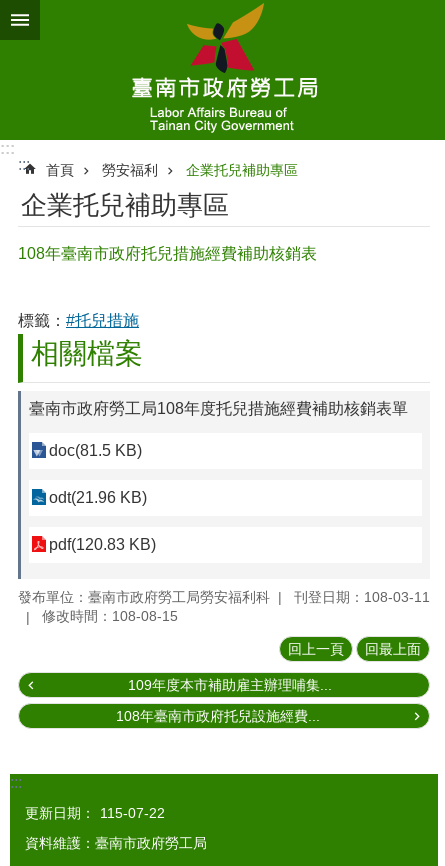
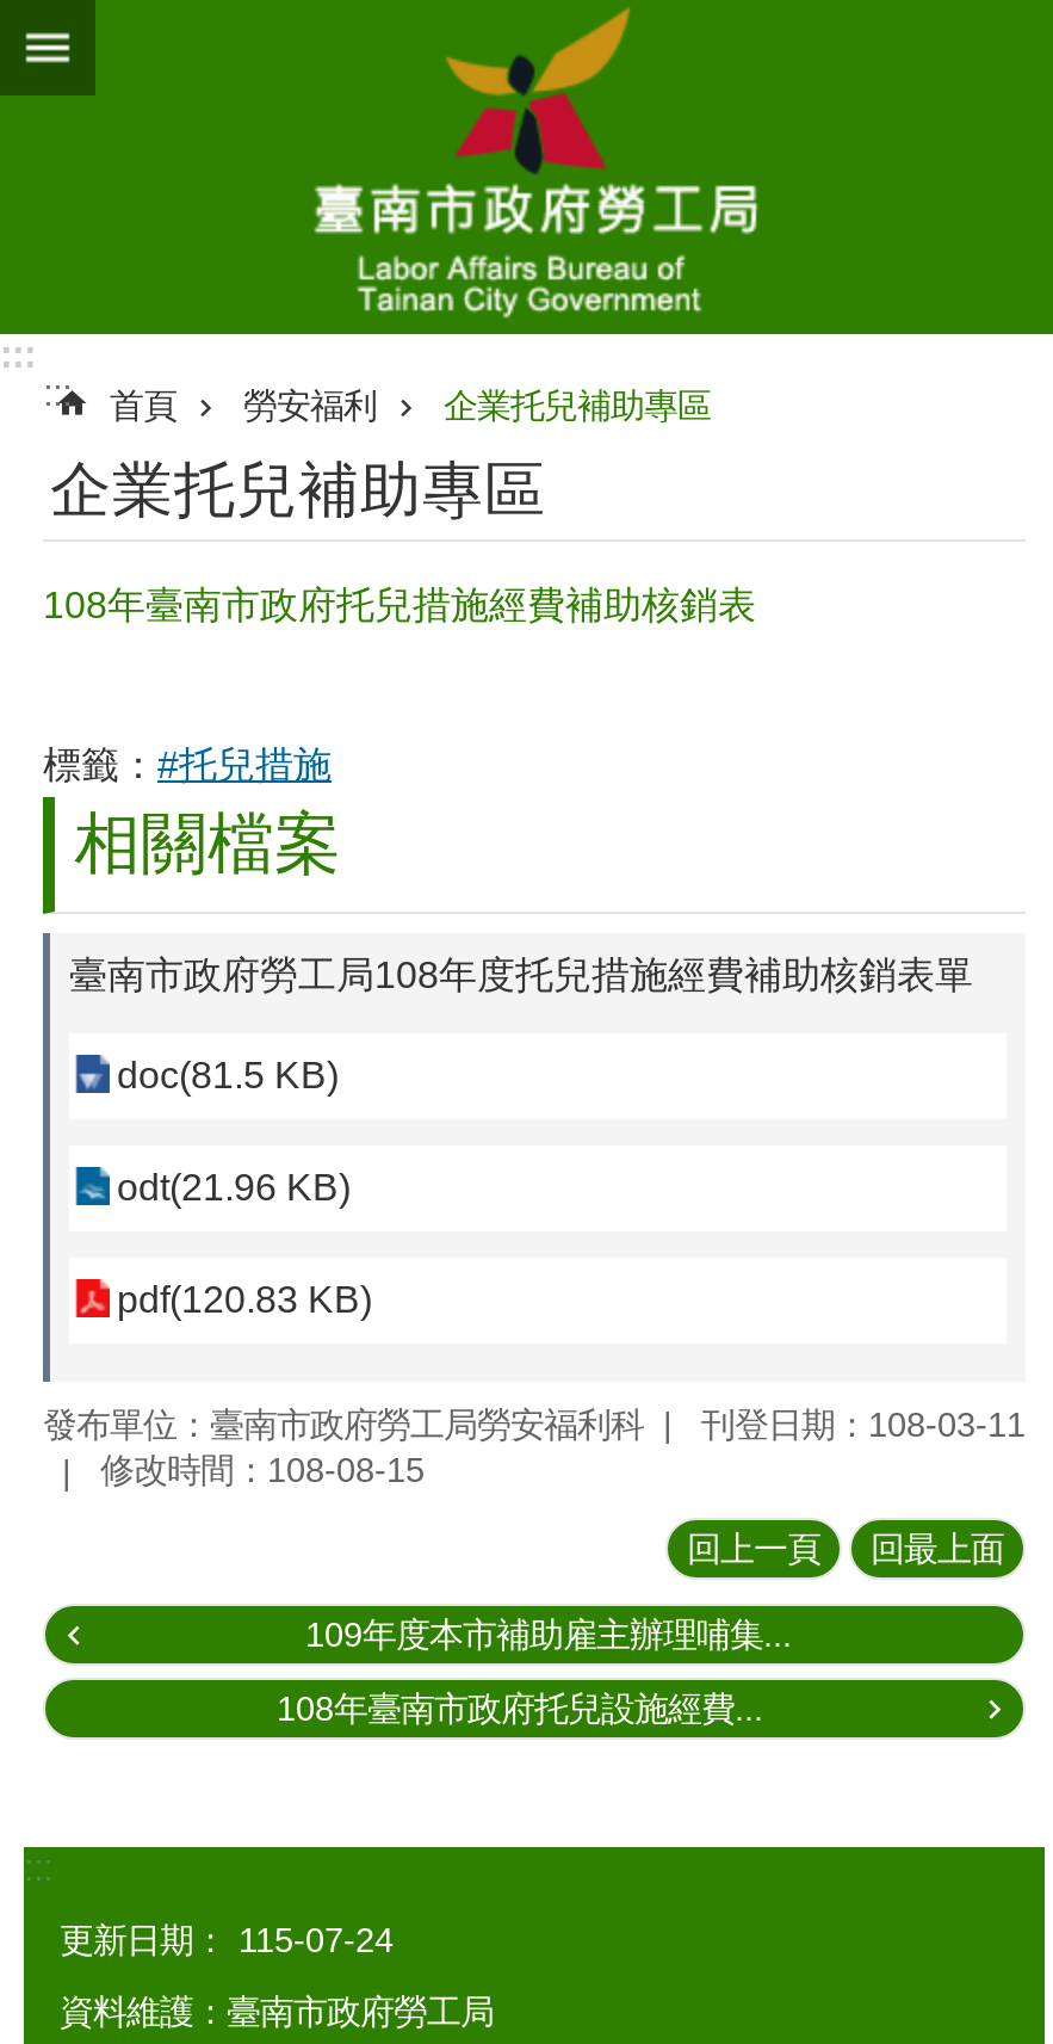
- 更新日期： 115-07-22
+ 更新日期： 115-07-24
